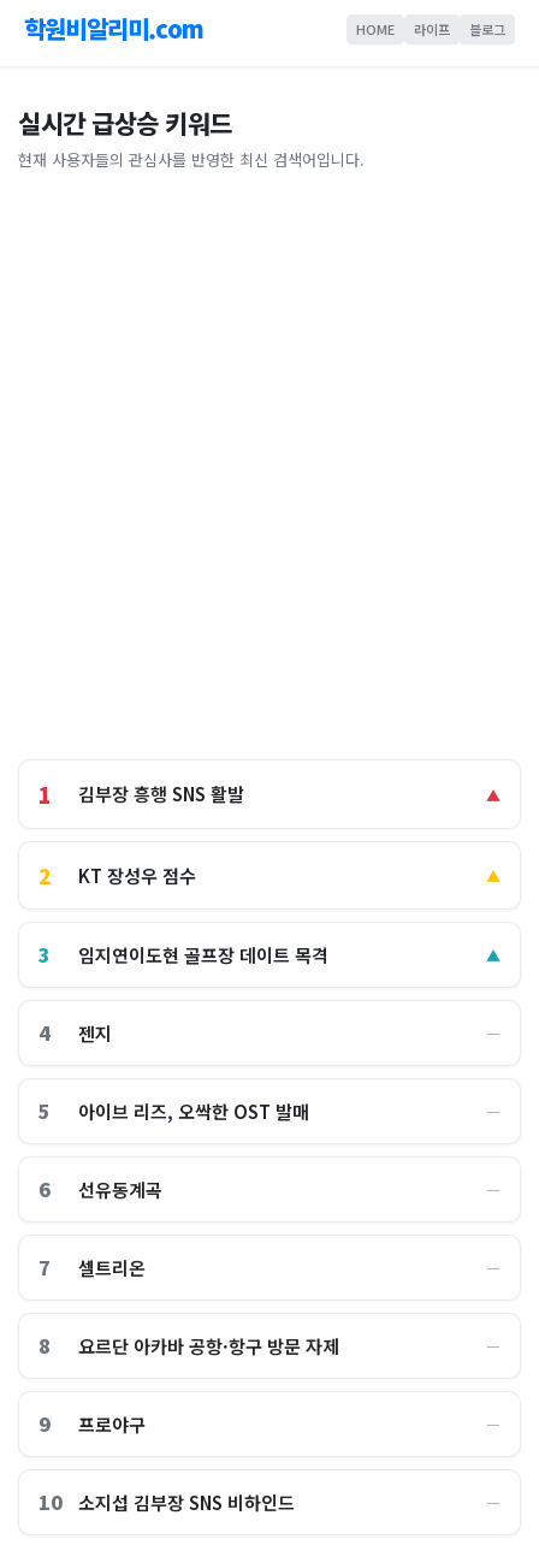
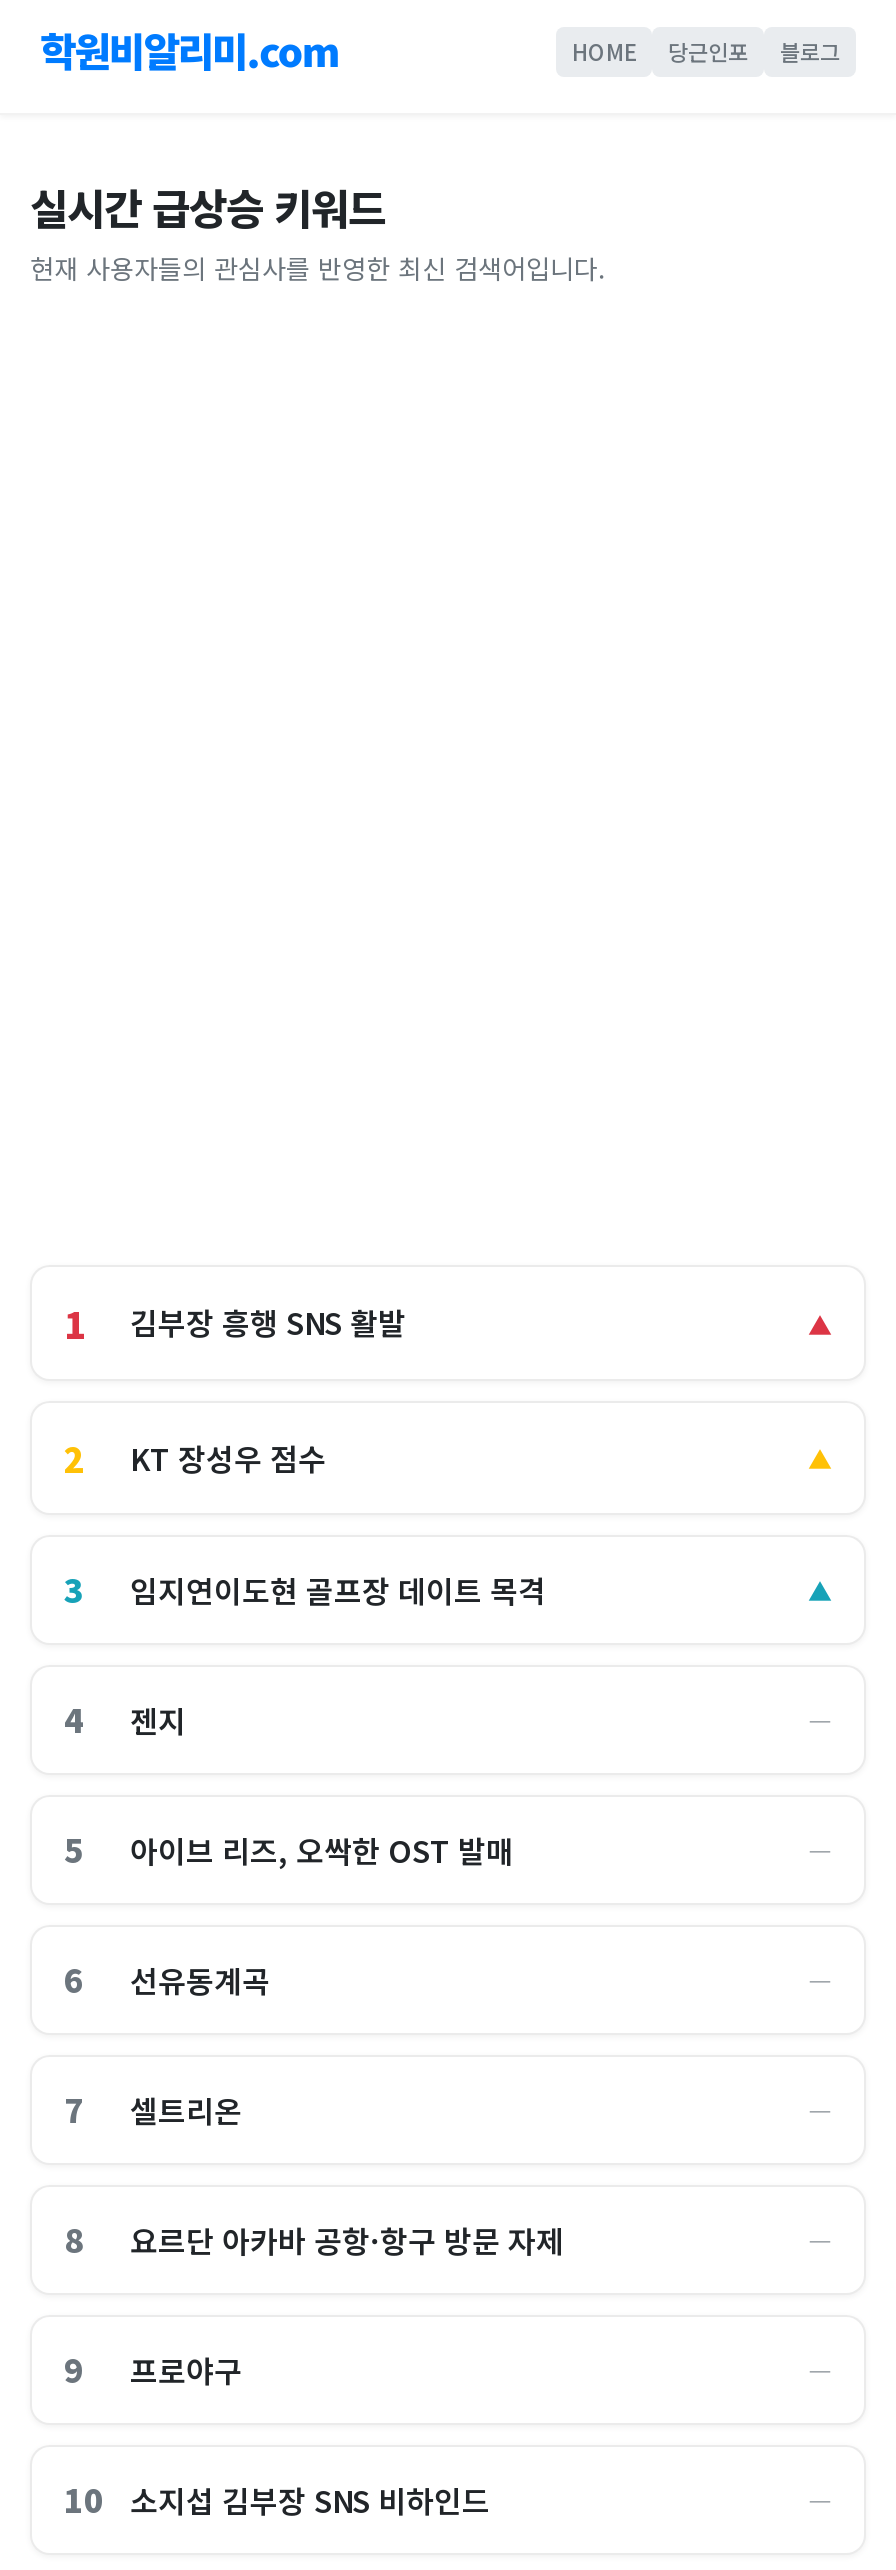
- 라이프
+ 당근인포
